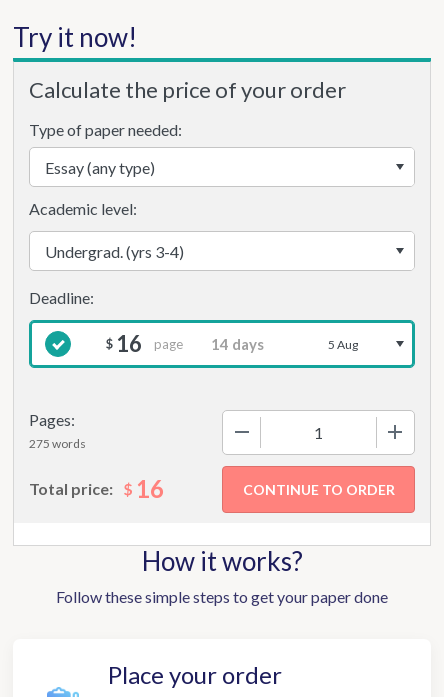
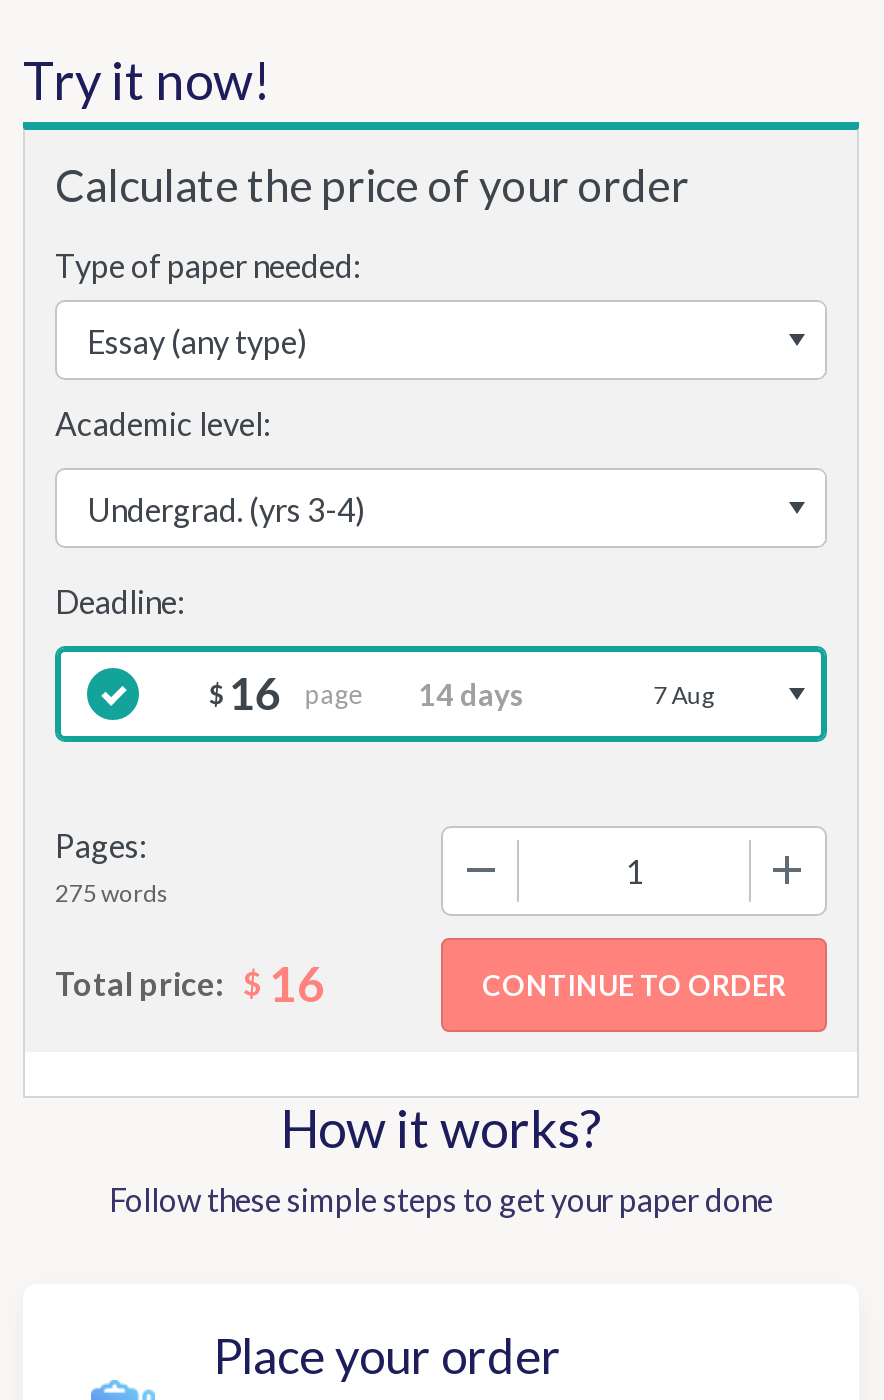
- 5 Aug
+ 7 Aug
